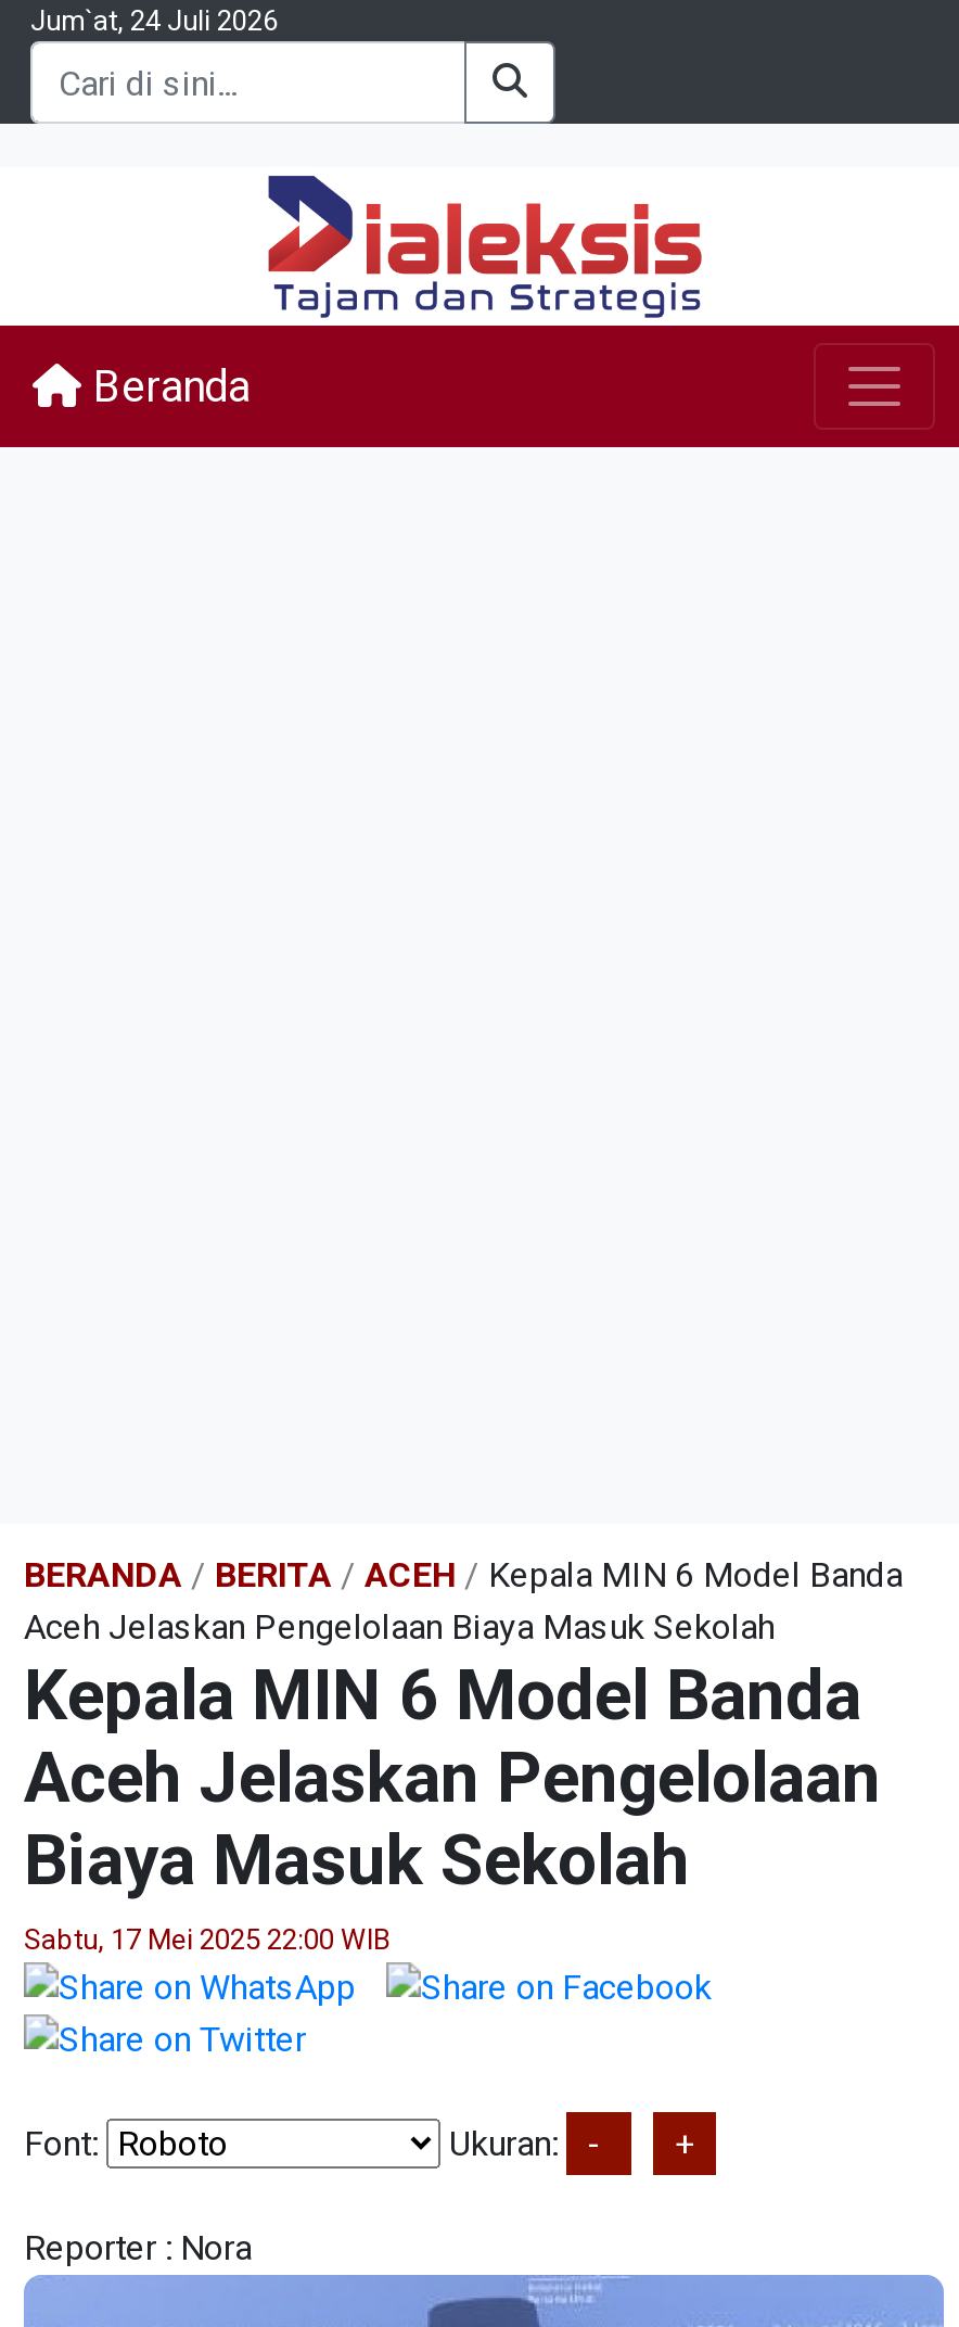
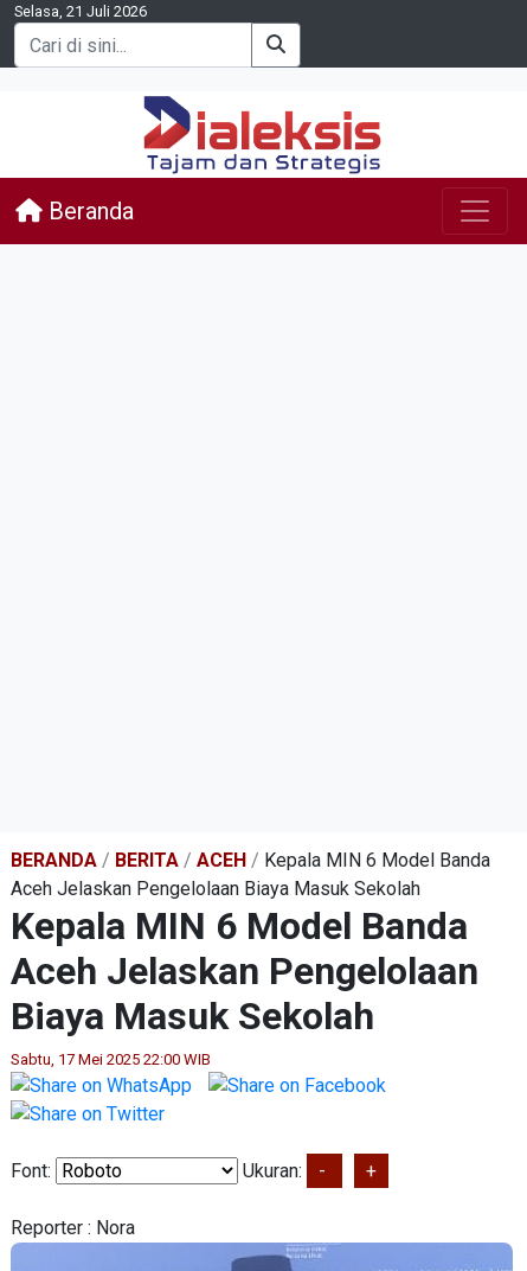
- Jum`at, 24 Juli 2026
+ Selasa, 21 Juli 2026
